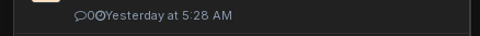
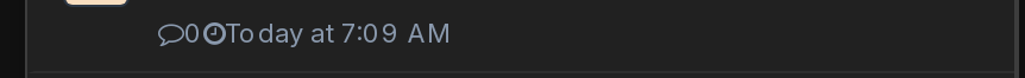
- Yesterday at 5:28 AM
+ Today at 7:09 AM
